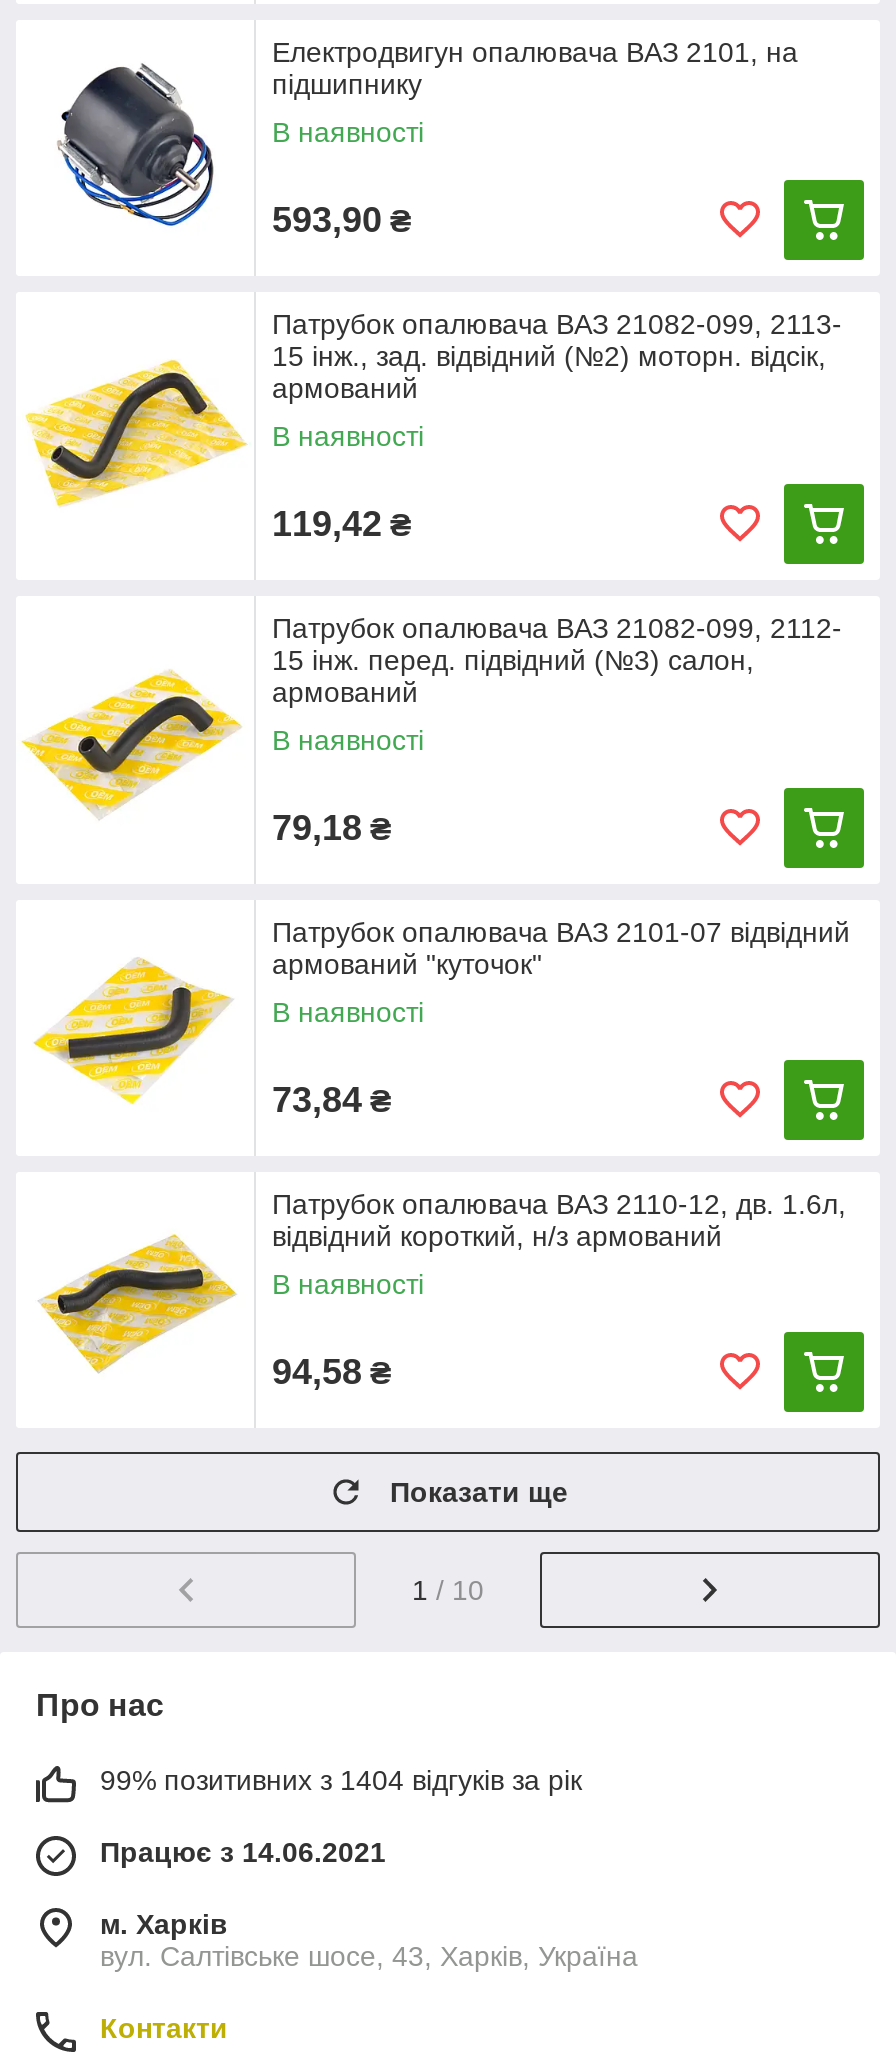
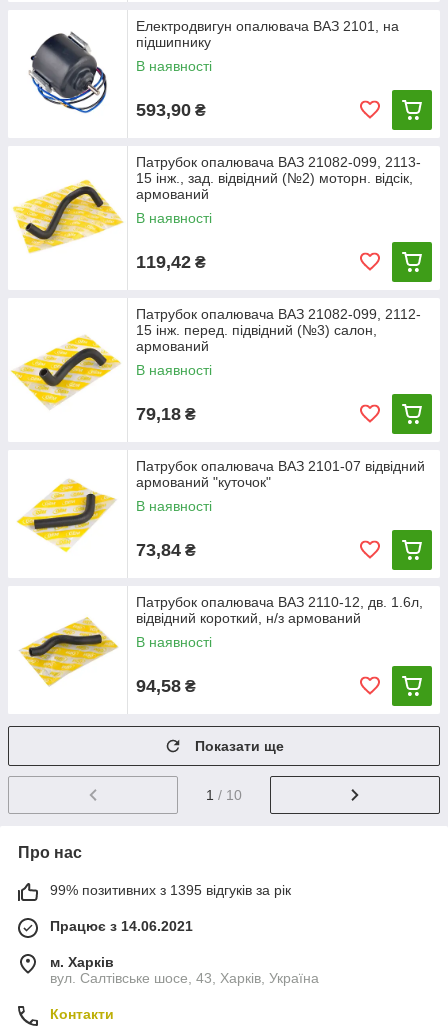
- 99% позитивних з 1404 відгуків за рік
+ 99% позитивних з 1395 відгуків за рік
